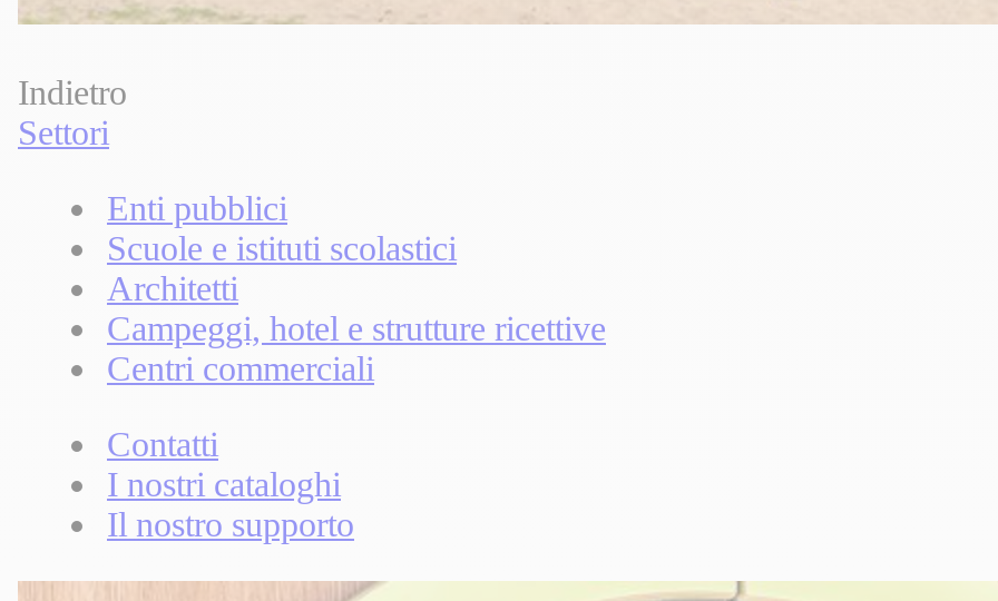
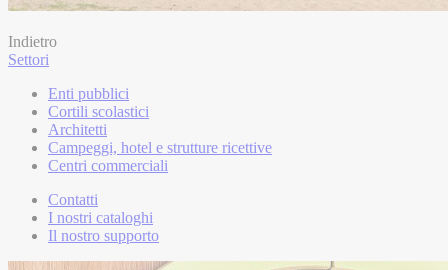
- Scuole e istituti scolastici
+ Cortili scolastici
